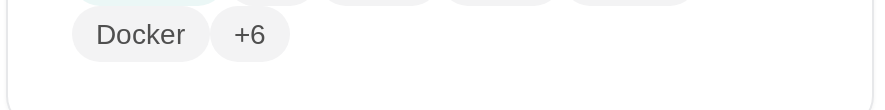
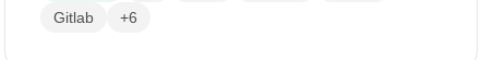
- Docker
+ Gitlab
